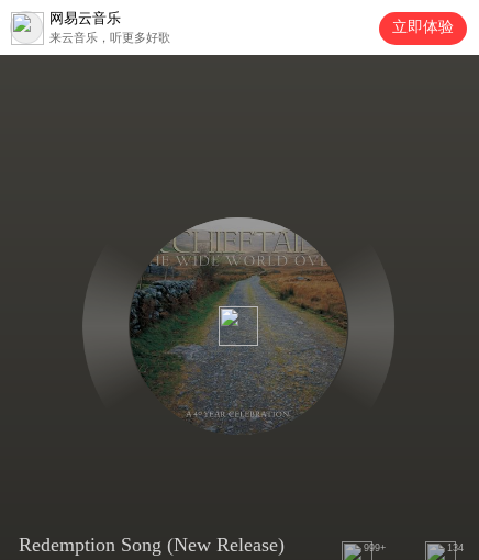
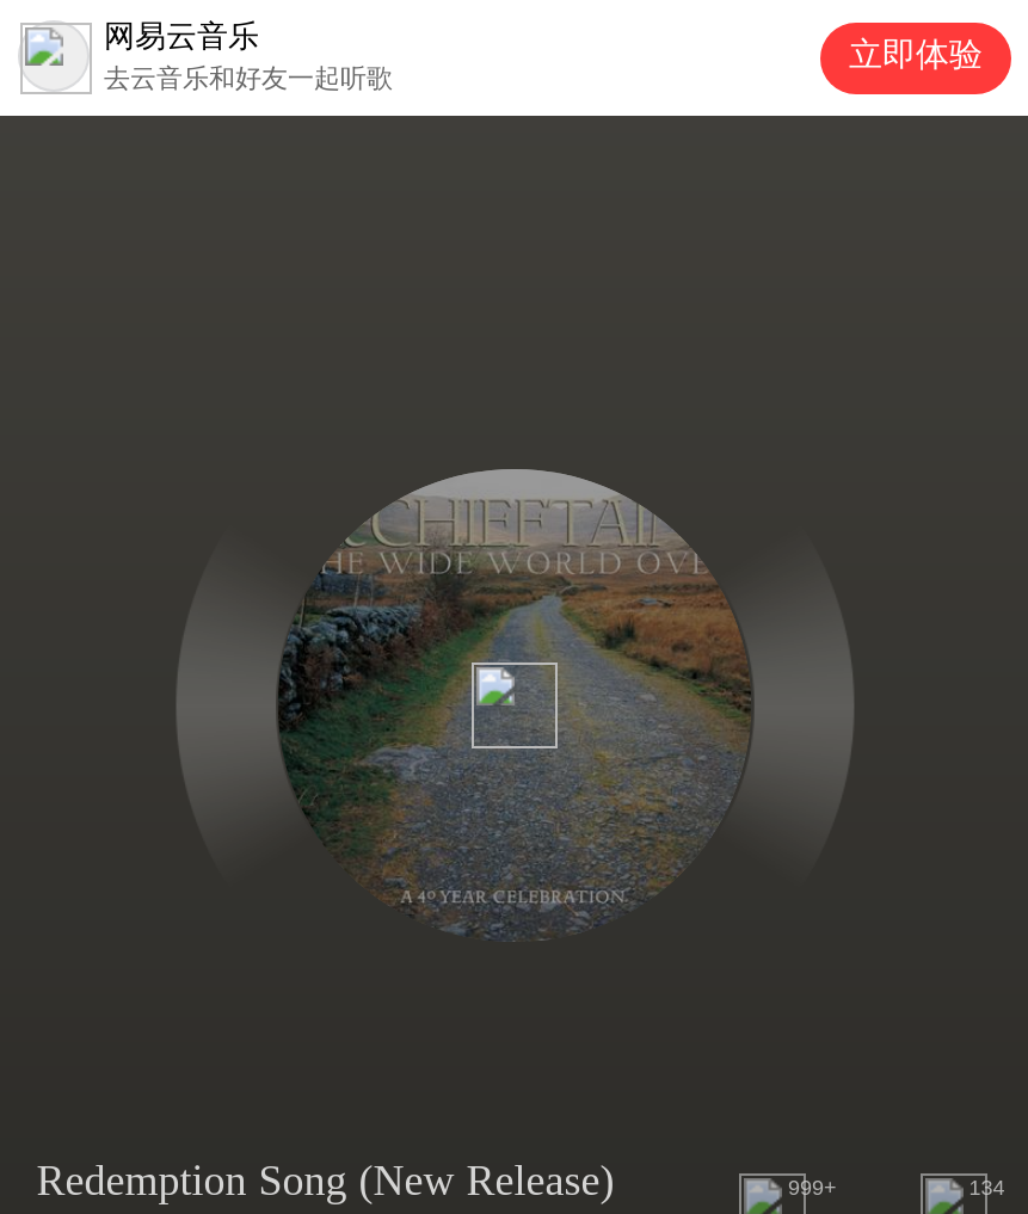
- 来云音乐，听更多好歌
+ 去云音乐和好友一起听歌
